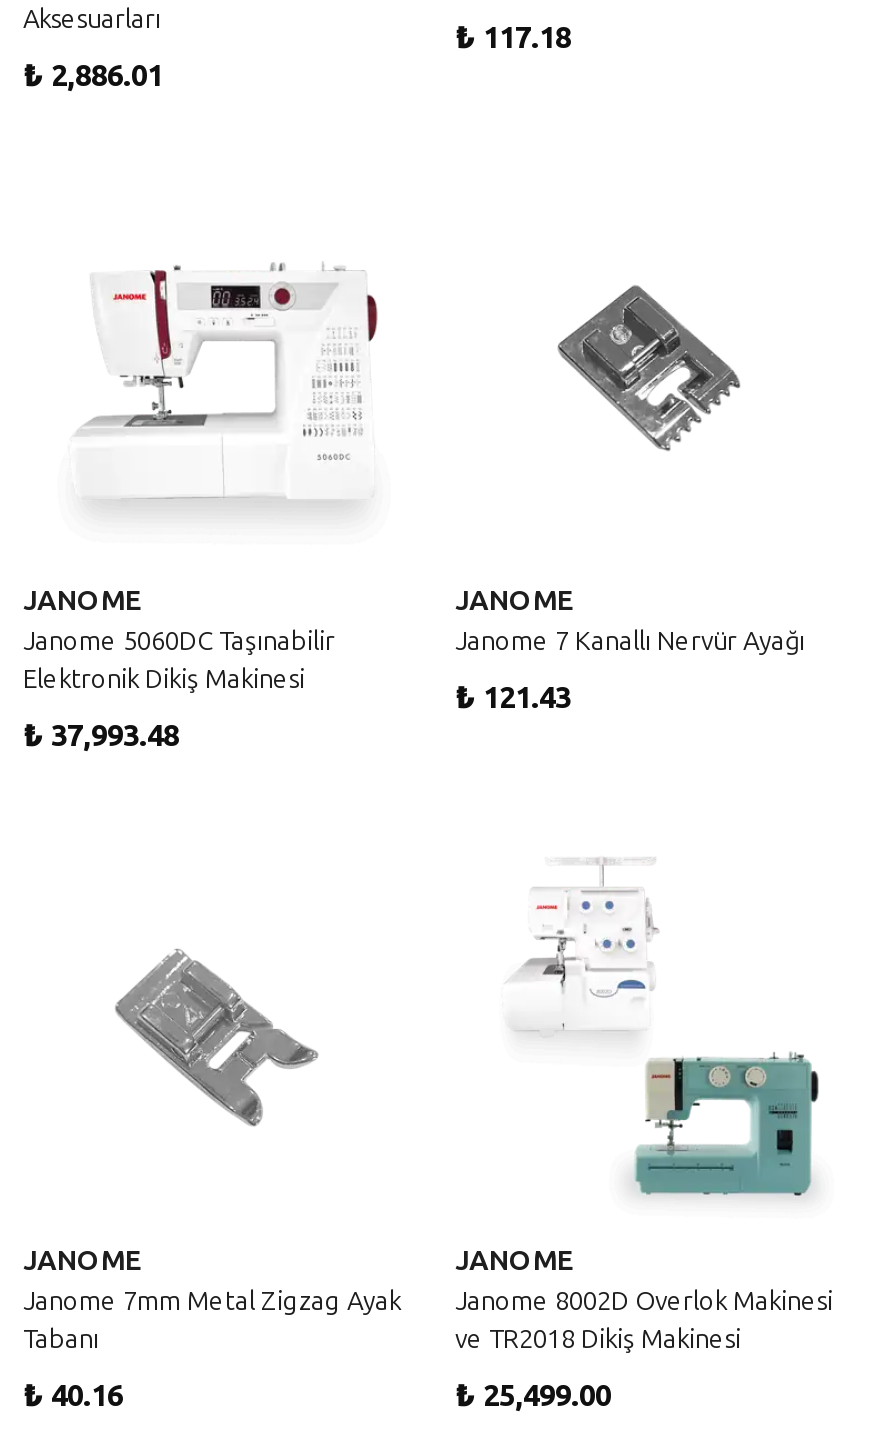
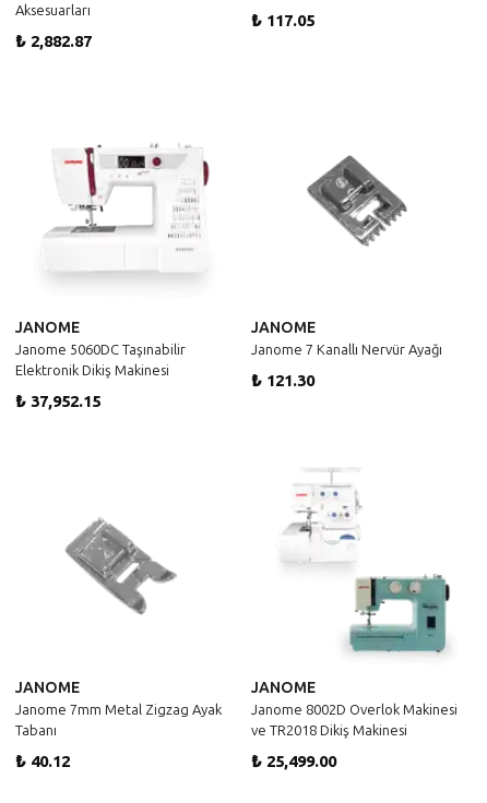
- ₺ 117.18
+ ₺ 117.05

- ₺ 2,886.01
+ ₺ 2,882.87

- ₺ 121.43
+ ₺ 121.30

- ₺ 37,993.48
+ ₺ 37,952.15

- ₺ 40.16
+ ₺ 40.12
